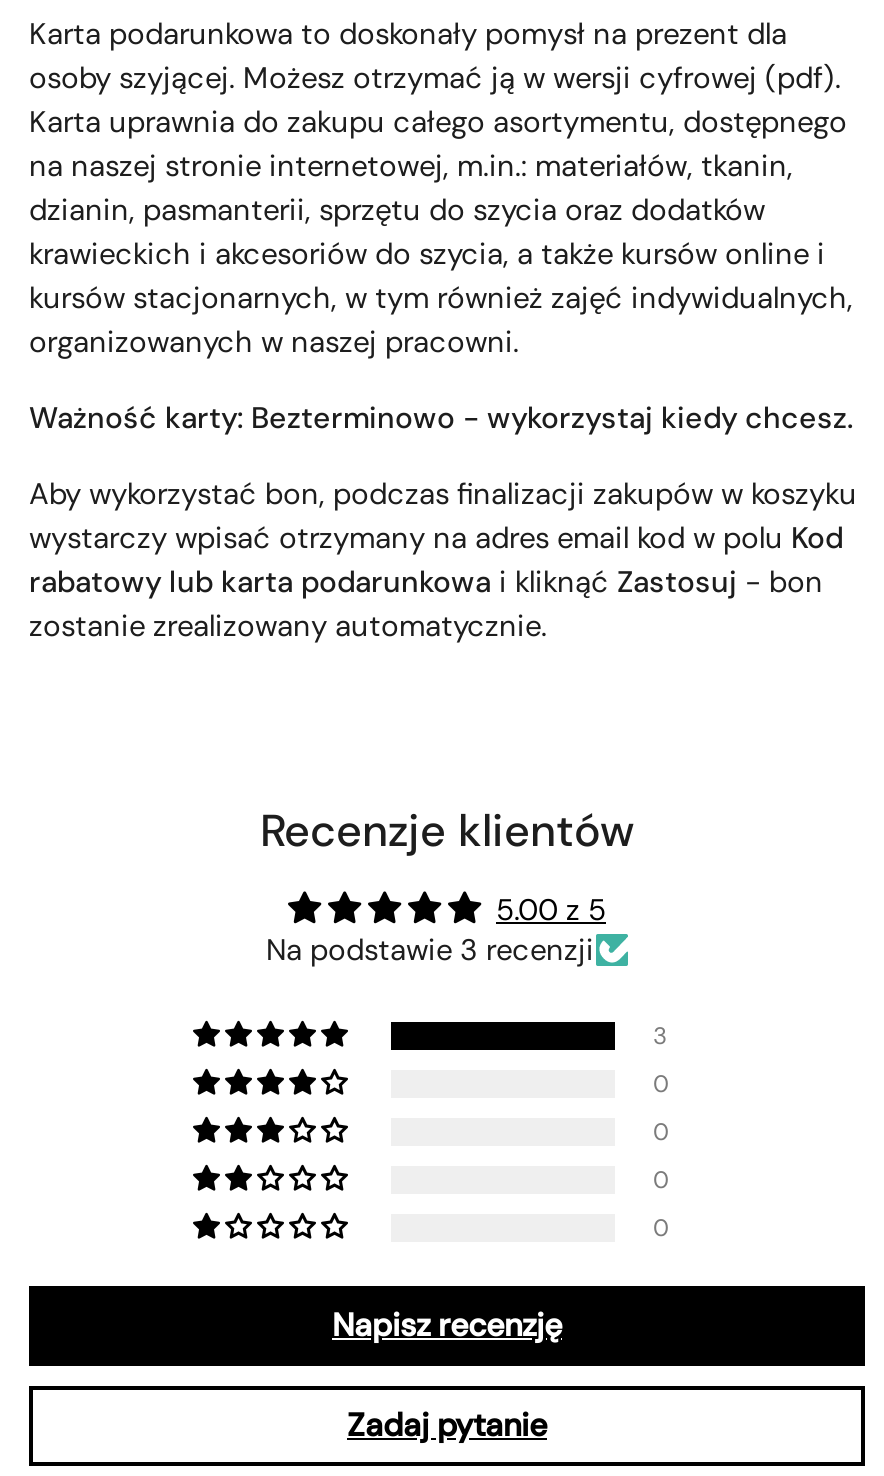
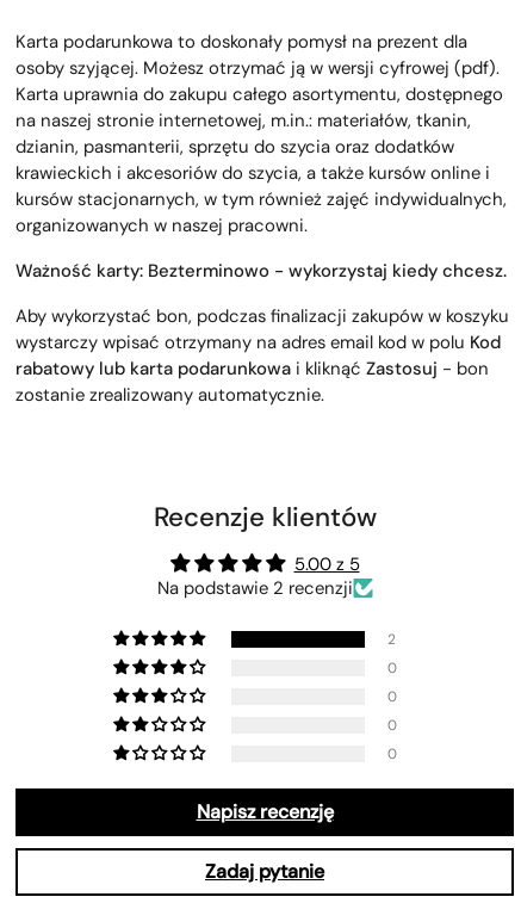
- Na podstawie 3 recenzji
+ Na podstawie 2 recenzji

- 3
+ 2
